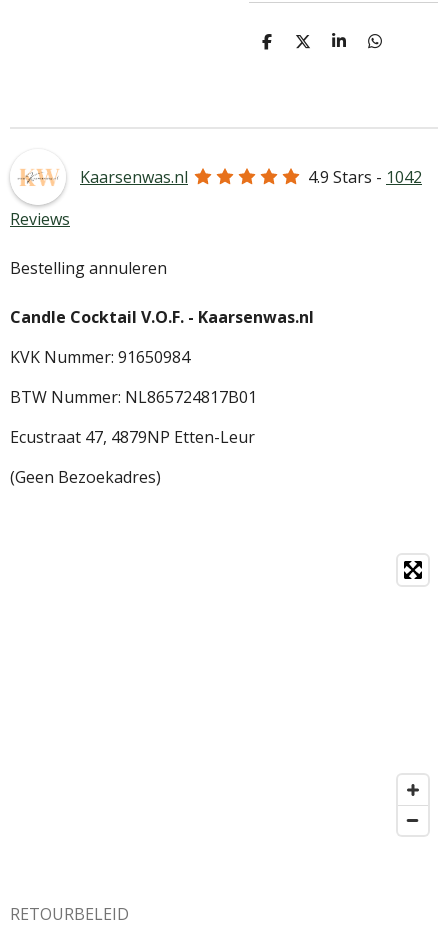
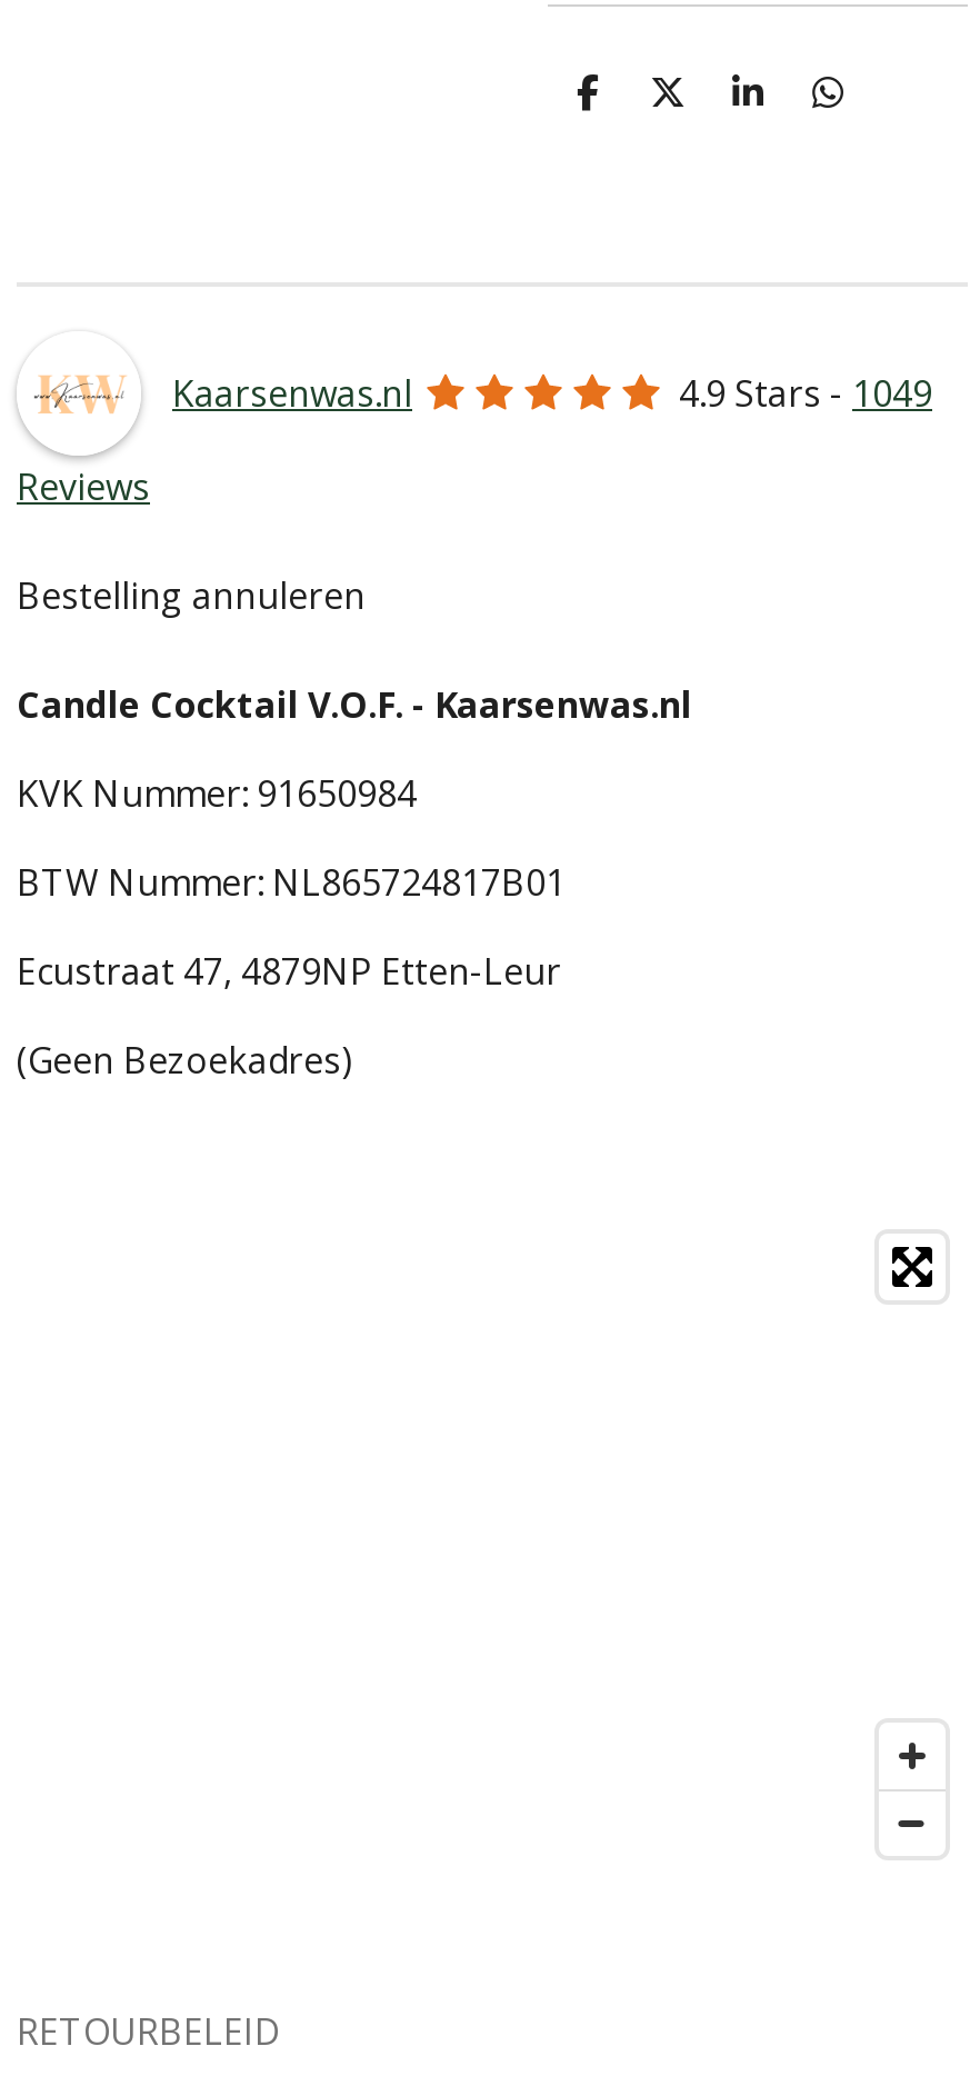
- 4.9 Stars - 1042
+ 4.9 Stars - 1049
